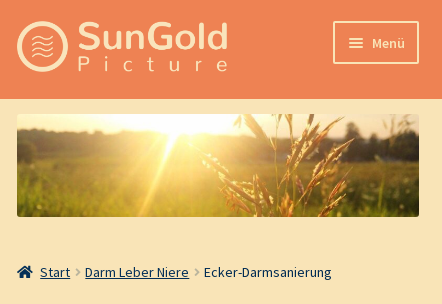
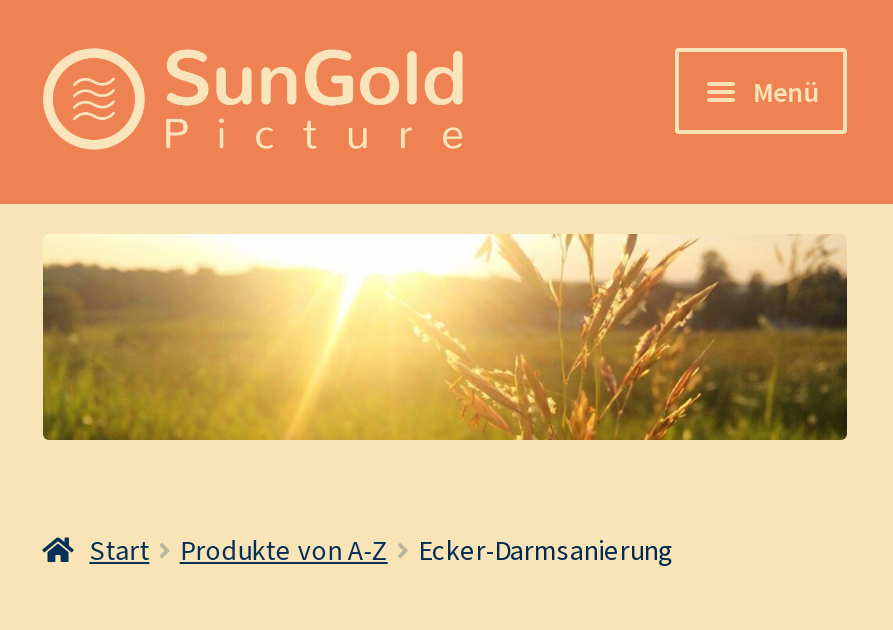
- Darm Leber Niere
+ Produkte von A-Z
